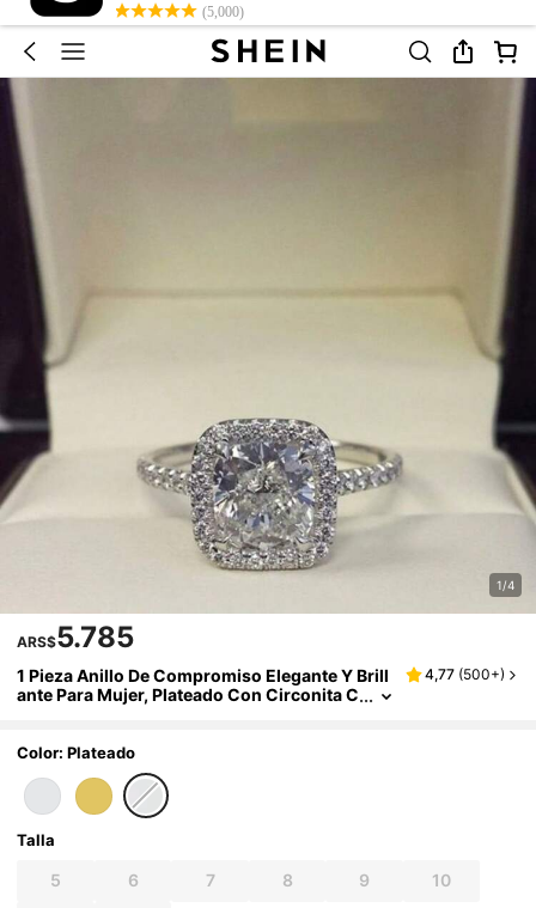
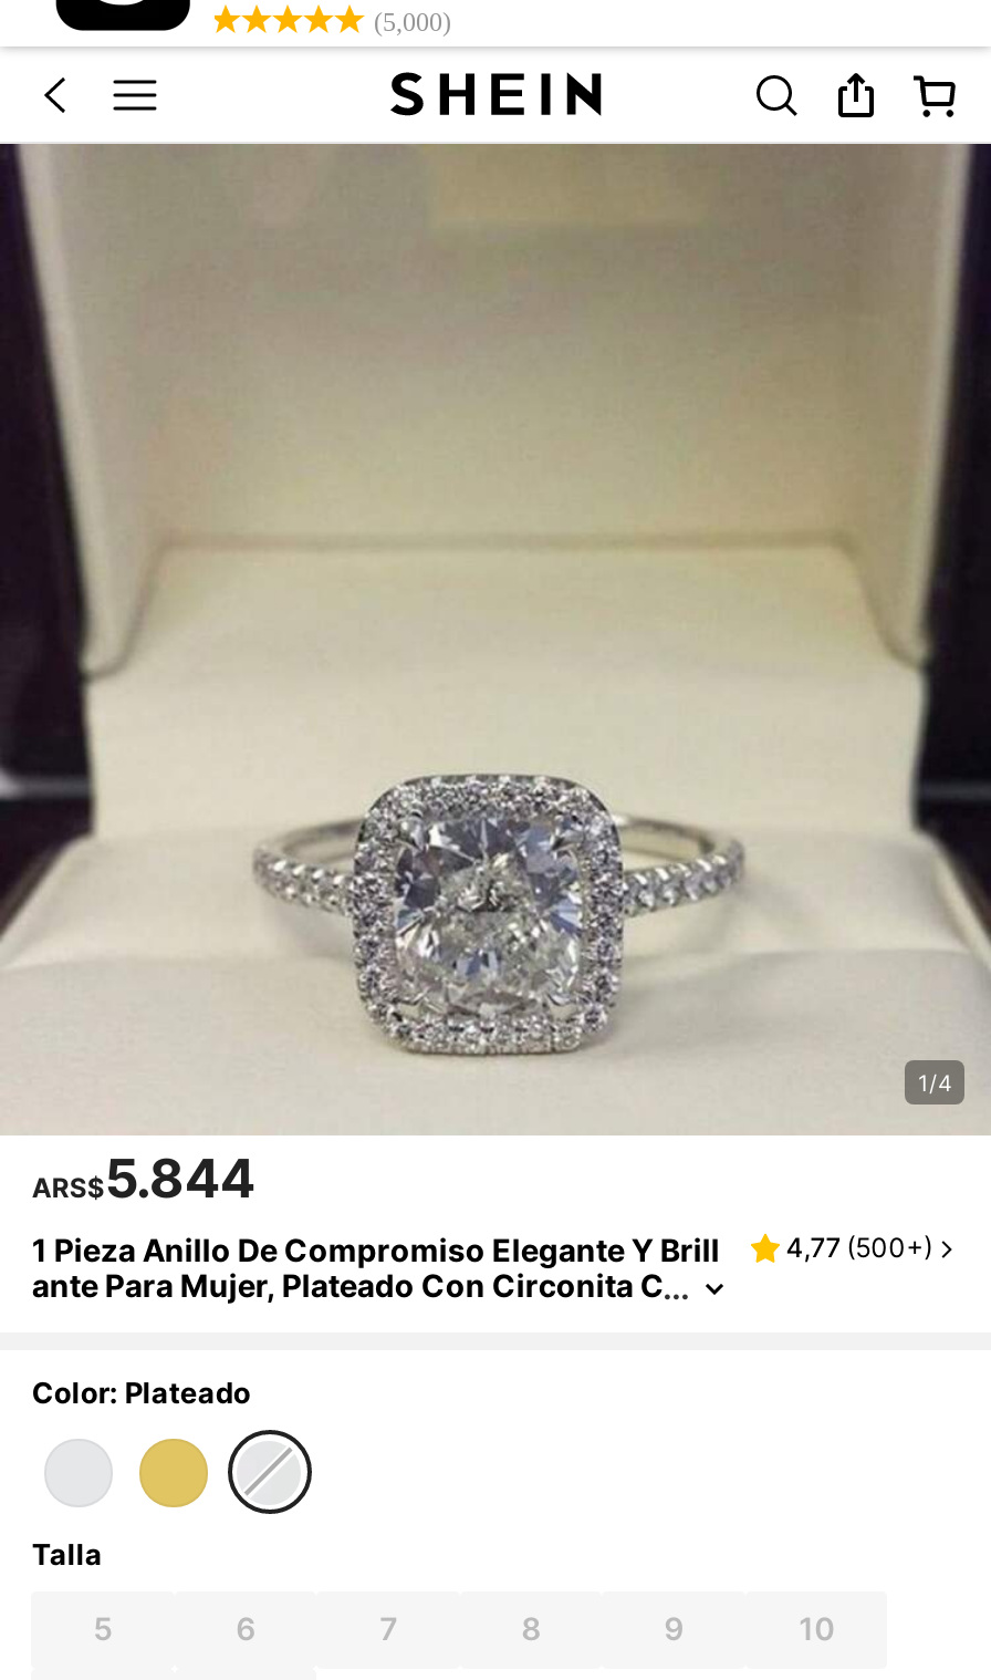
- ARS$5.785
+ ARS$5.844
